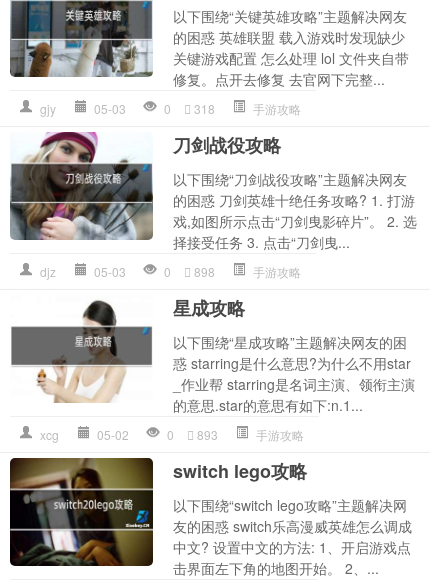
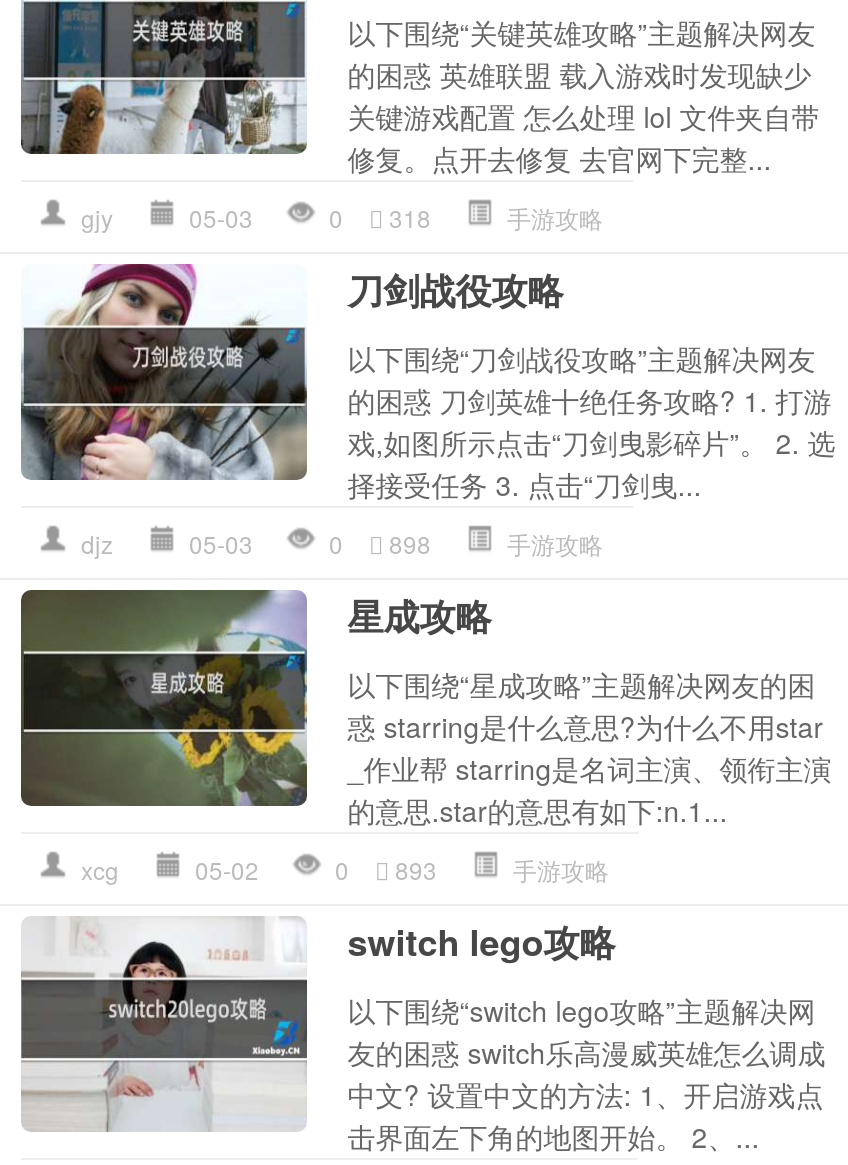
- [image]
+ [image]

- [image]
+ [image]
